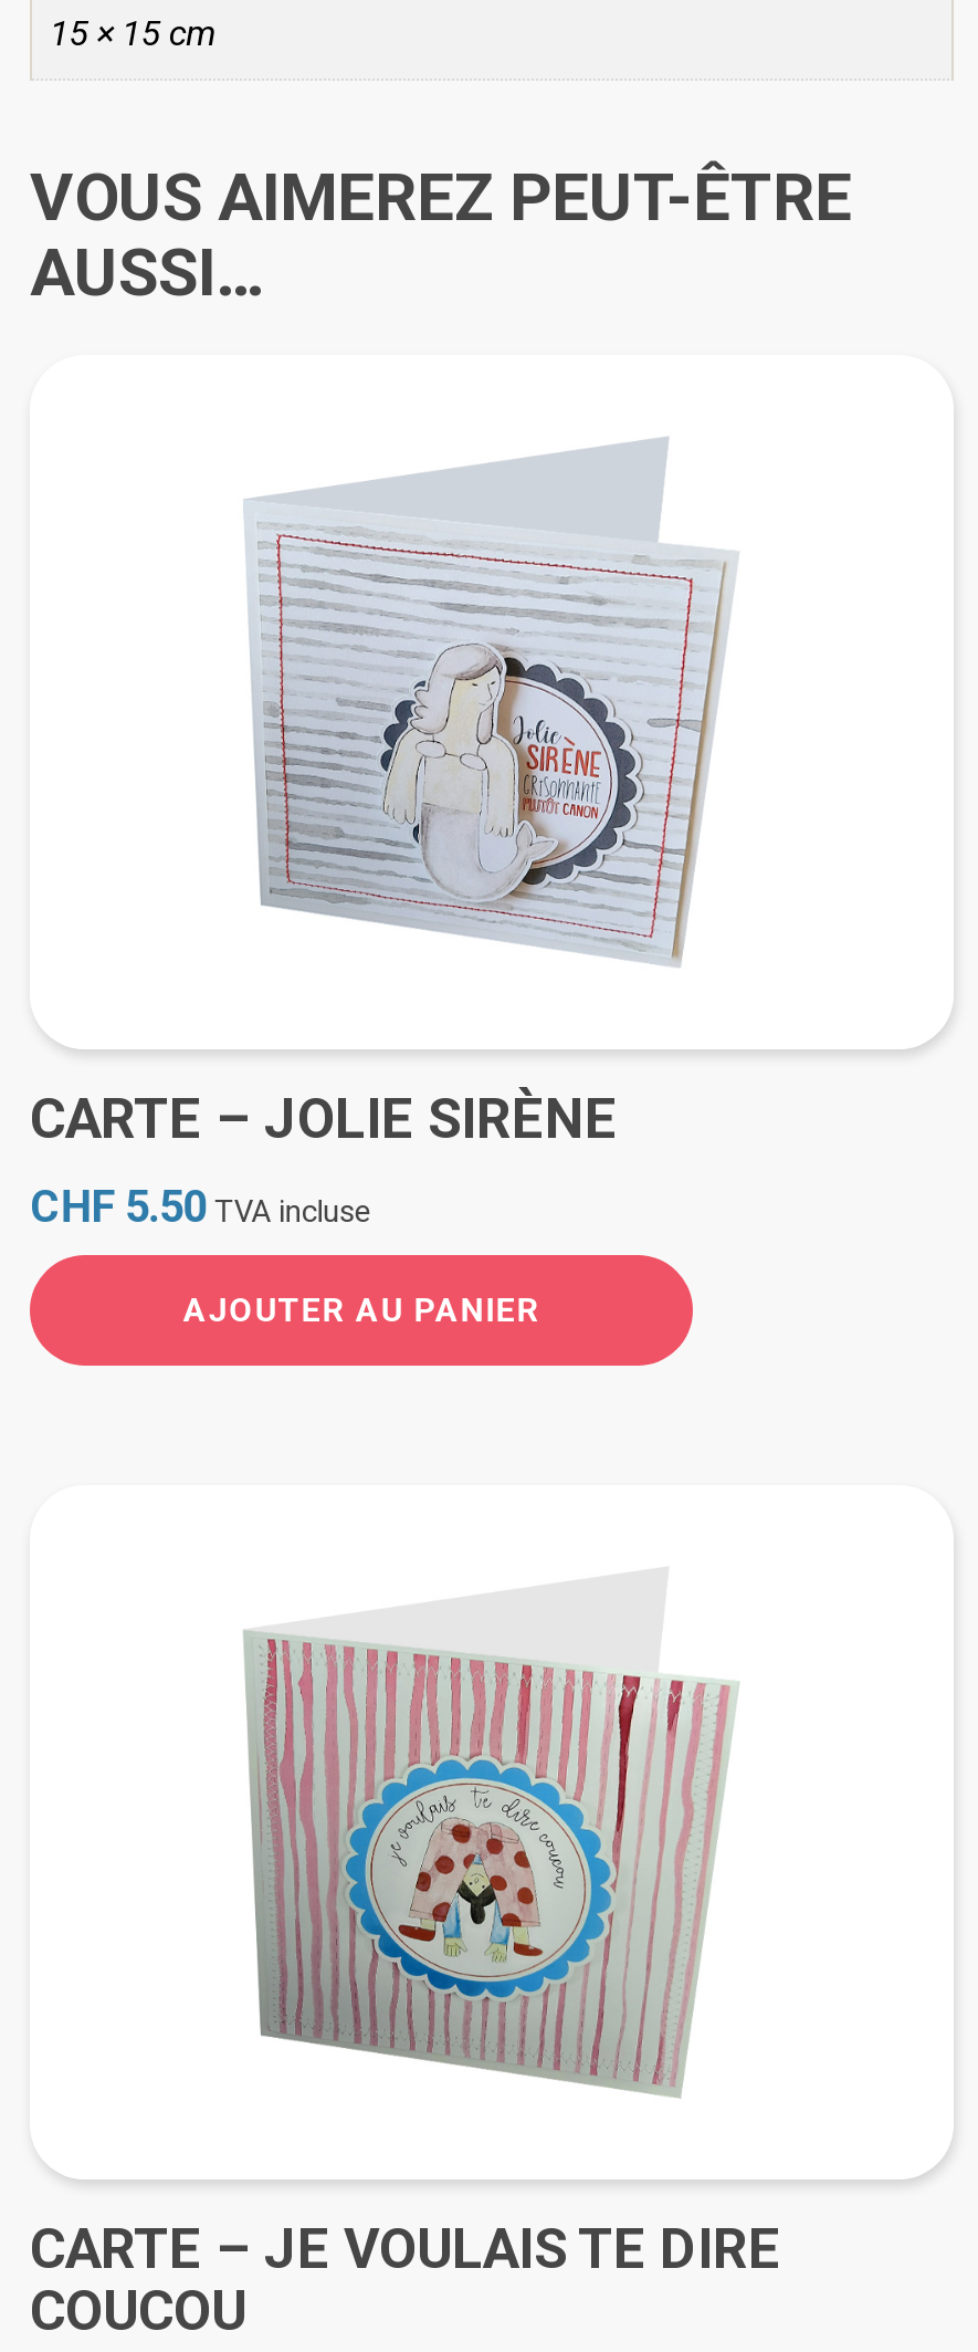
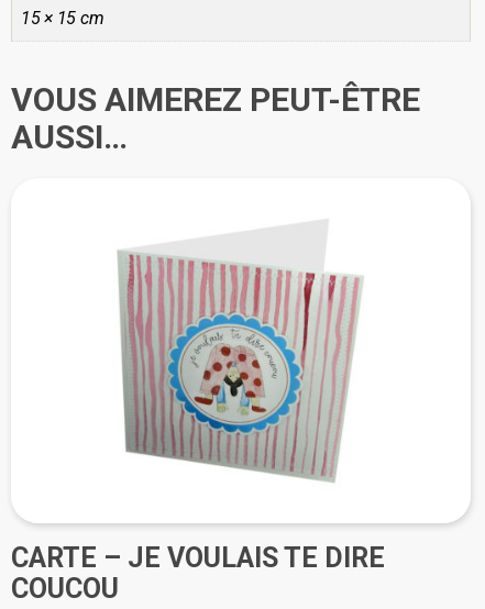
- [image]

- CARTE – JOLIE SIRÈNE
- CHF 5.50 TVA incluse
- AJOUTER AU PANIER
